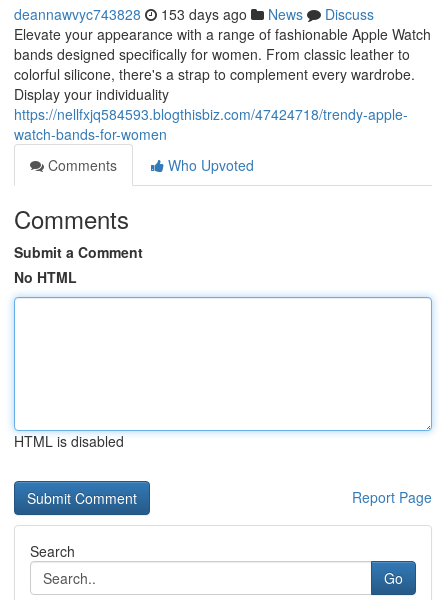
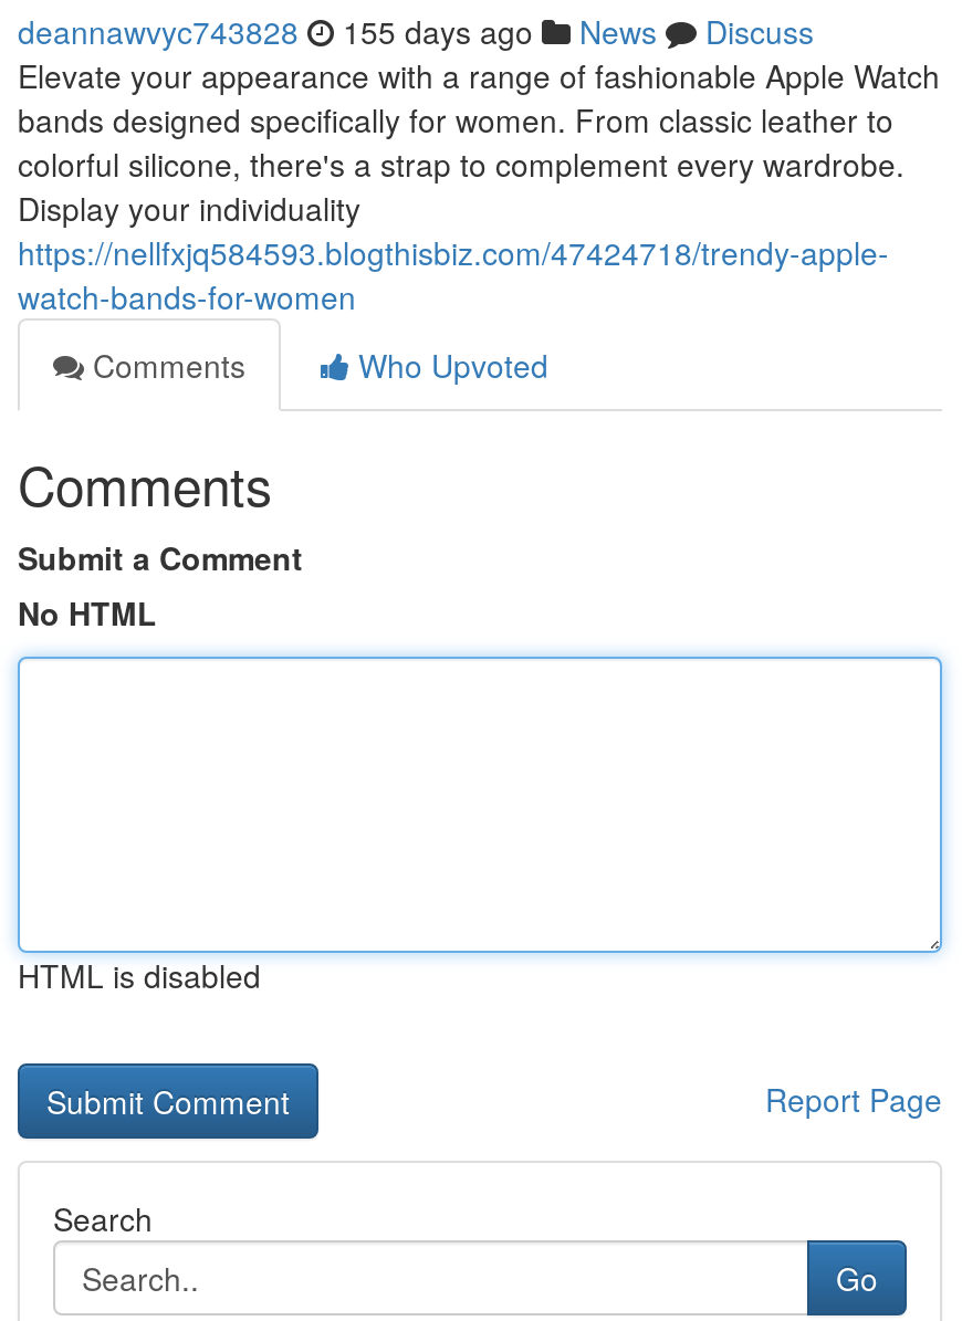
- deannawvyc743828 153 days ago News Discuss
+ deannawvyc743828 155 days ago News Discuss
